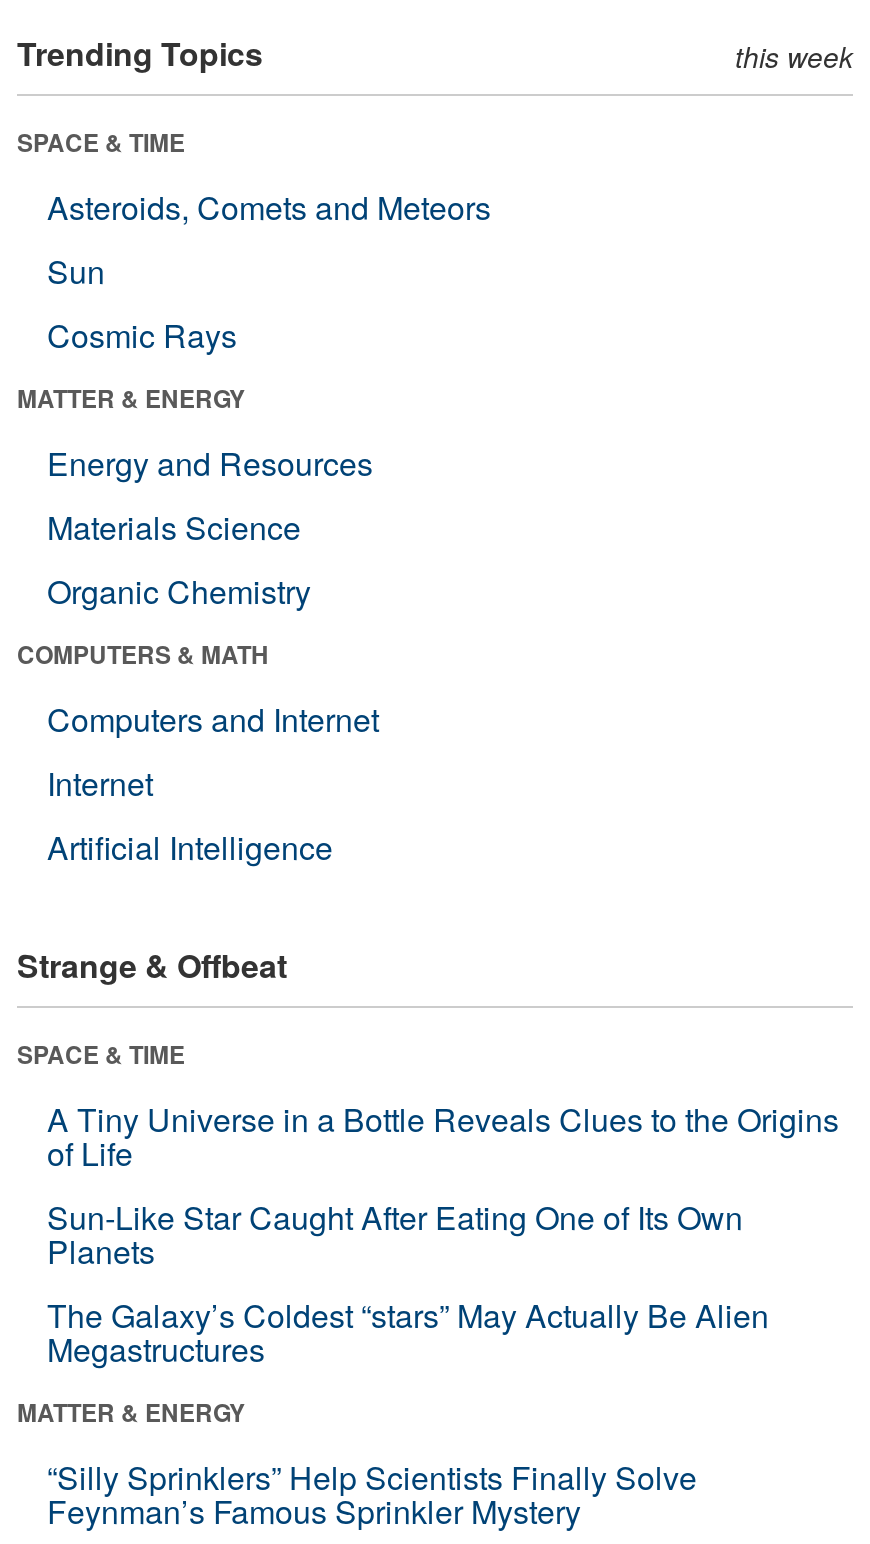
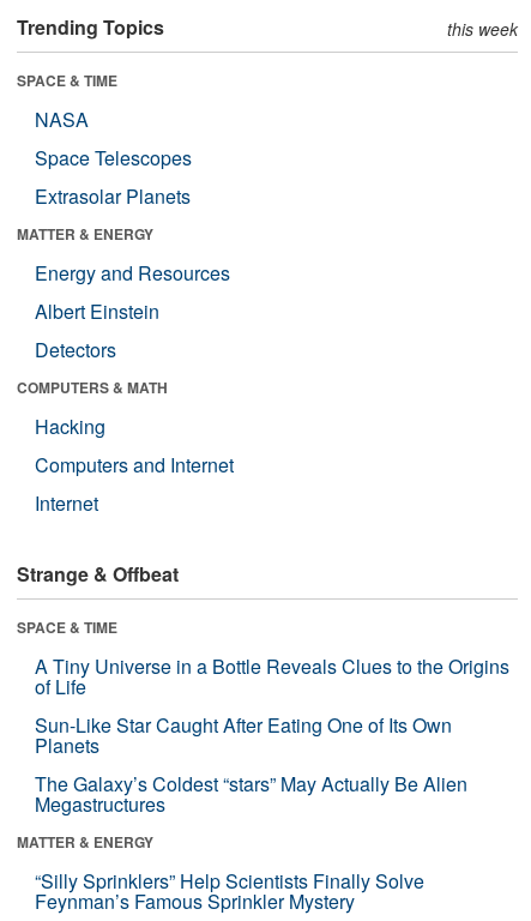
- Asteroids, Comets and Meteors
- Sun
- Cosmic Rays
+ NASA
+ Space Telescopes
+ Extrasolar Planets

- Materials Science
- Organic Chemistry
+ Albert Einstein
+ Detectors

+ Hacking

moved down: Computers and Internet | Internet

- Artificial Intelligence
